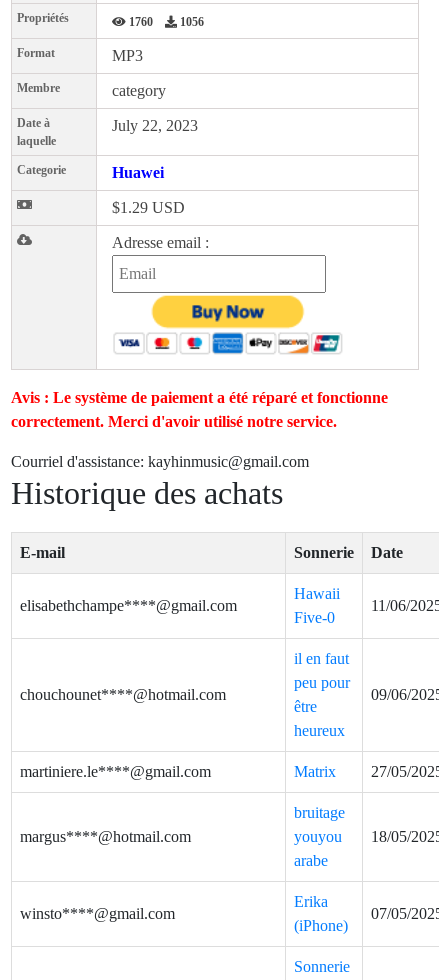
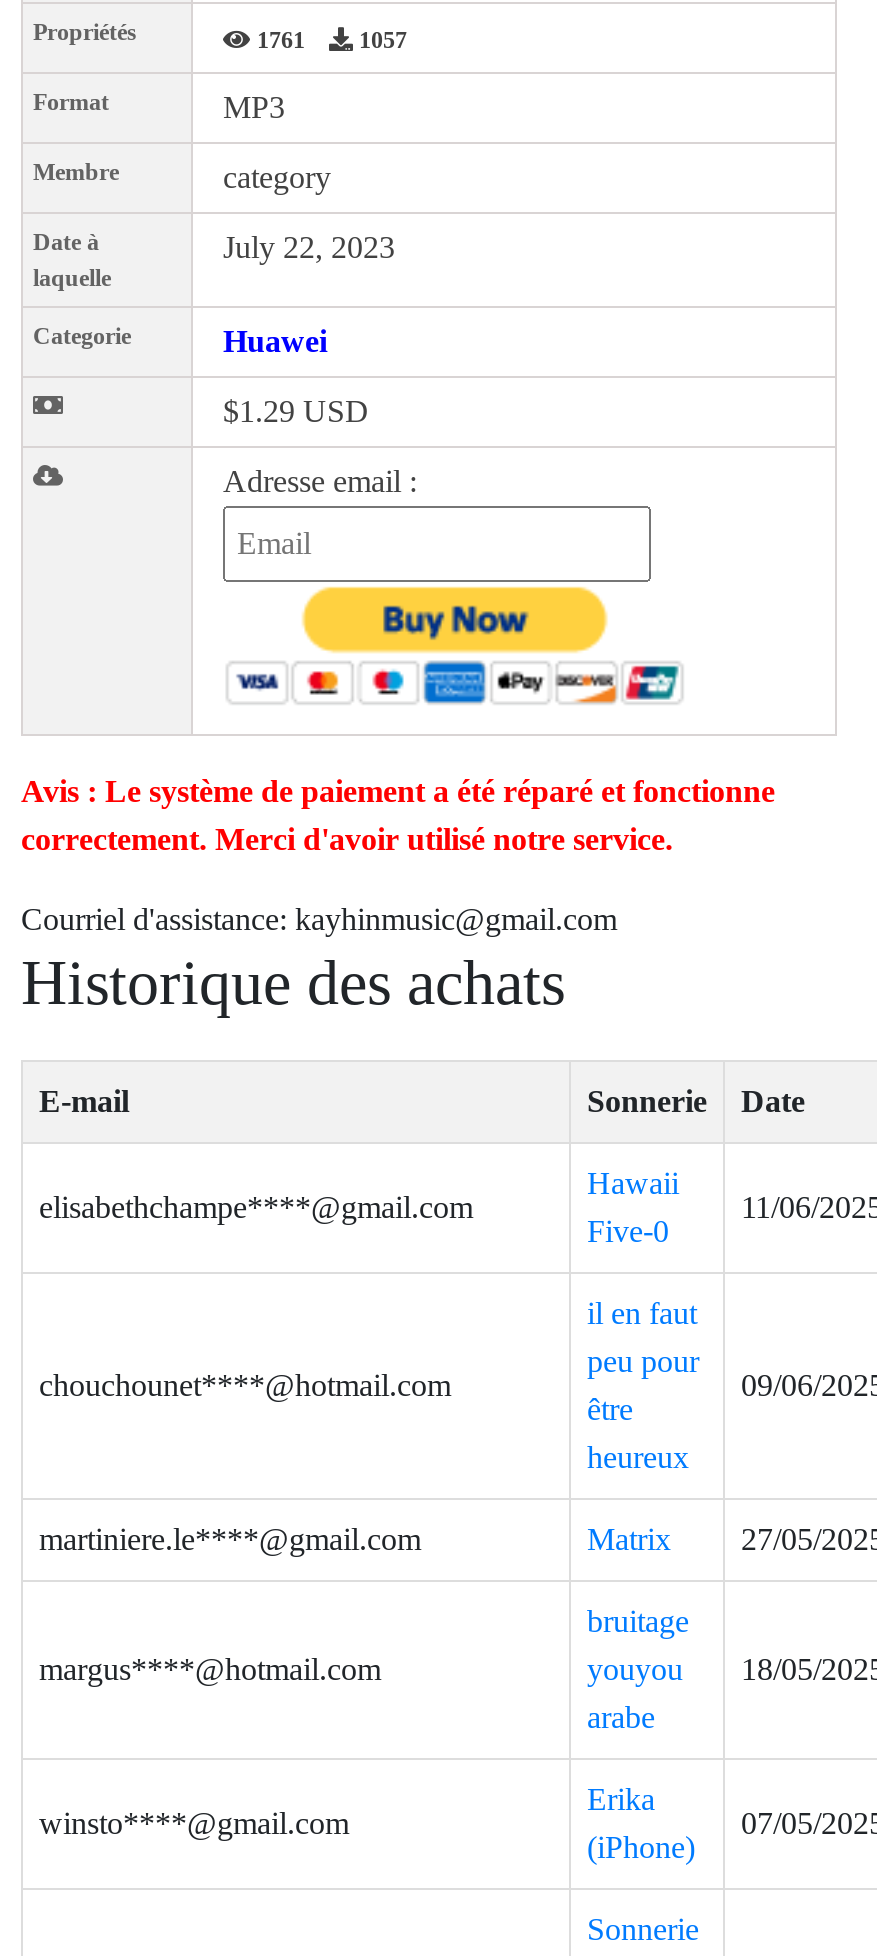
- 1760
+ 1761

- 1056
+ 1057
